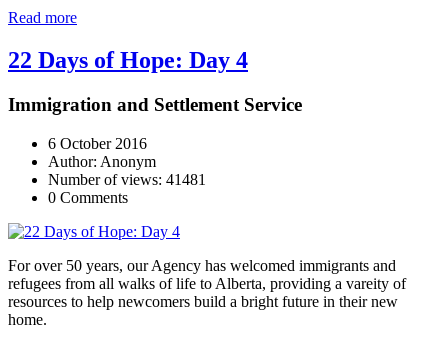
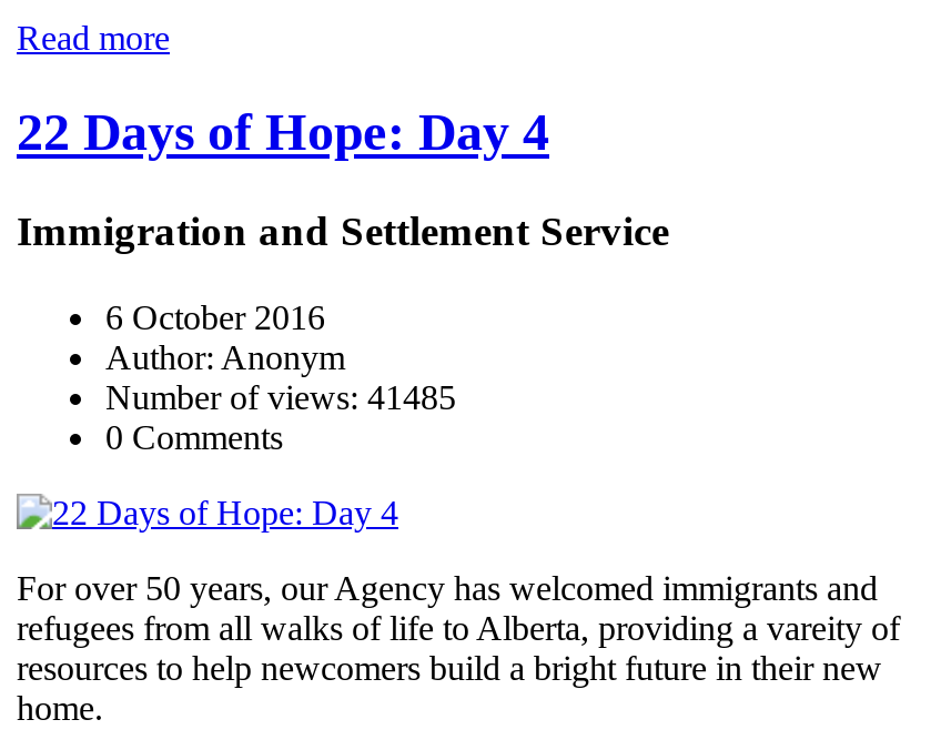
- Number of views: 41481
+ Number of views: 41485
